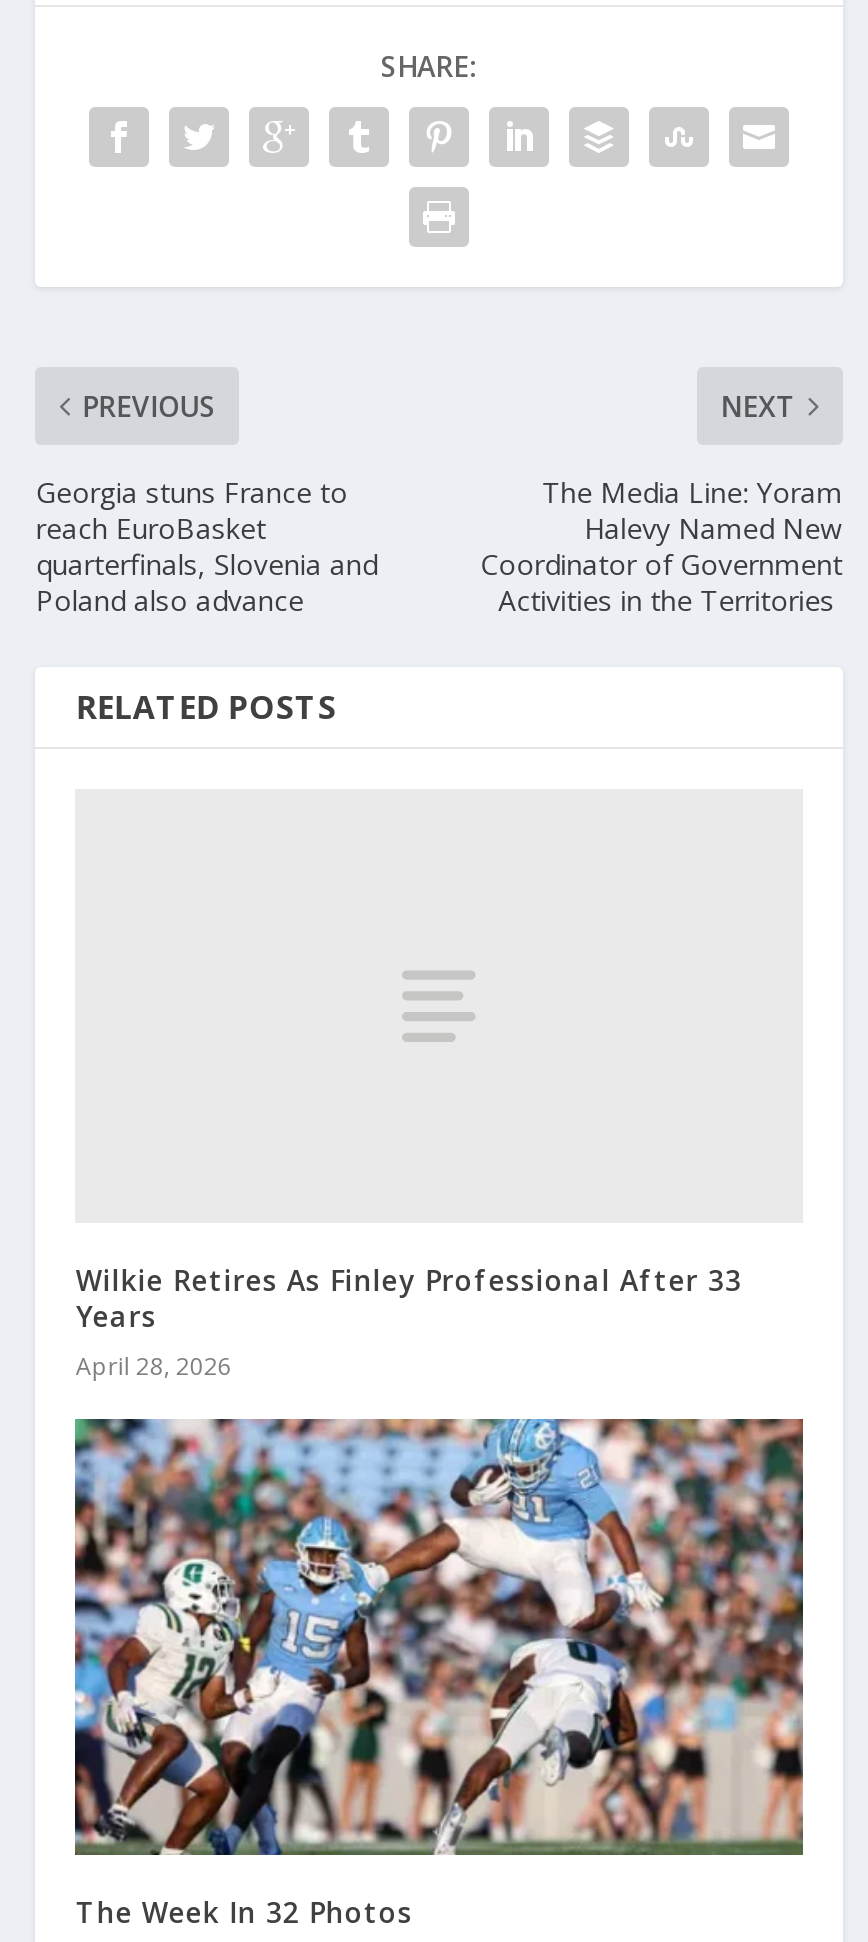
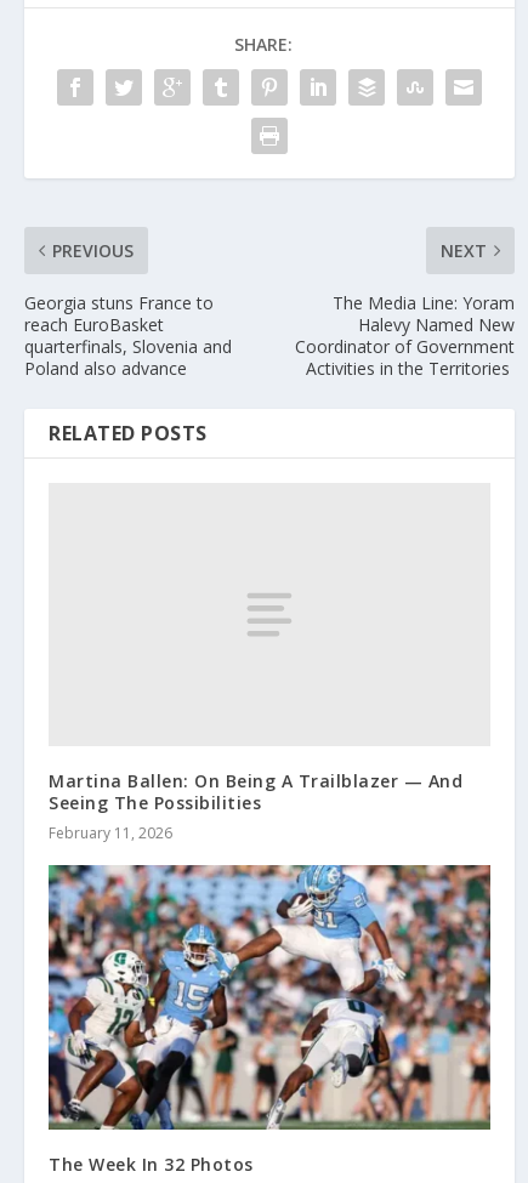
- Wilkie Retires As Finley Professional After 33
- Years
- April 28, 2026
+ Martina Ballen: On Being A Trailblazer — And
+ Seeing The Possibilities
+ February 11, 2026
